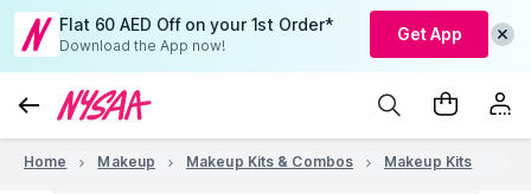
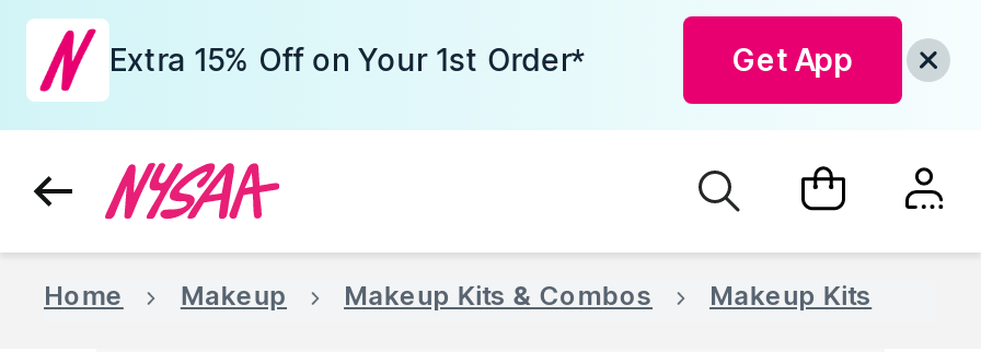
- Flat 60 AED Off on your 1st Order*
- Download the App now!
+ Extra 15% Off on Your 1st Order*
